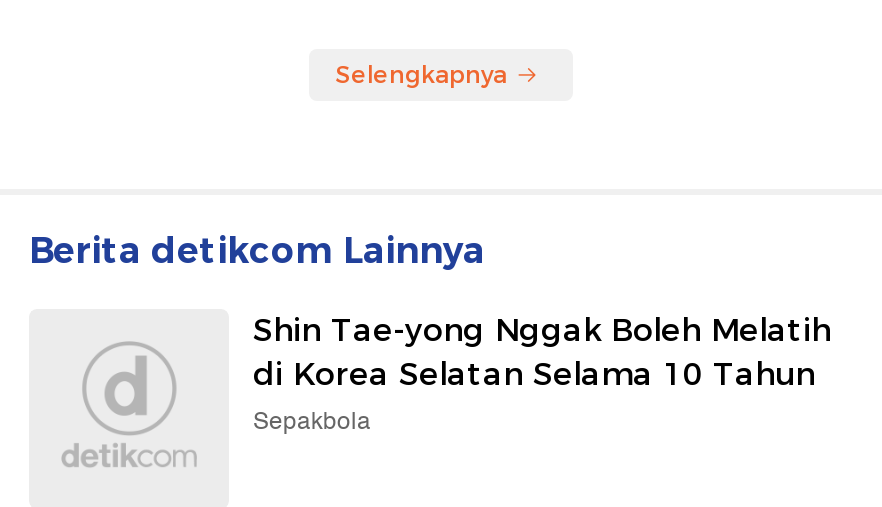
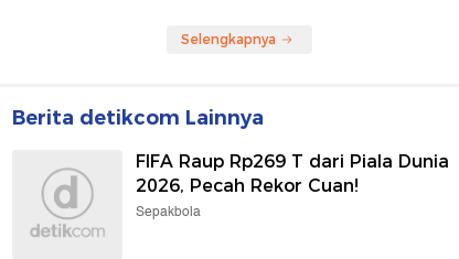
- Shin Tae-yong Nggak Boleh Melatih
- di Korea Selatan Selama 10 Tahun
+ FIFA Raup Rp269 T dari Piala Dunia
+ 2026, Pecah Rekor Cuan!
